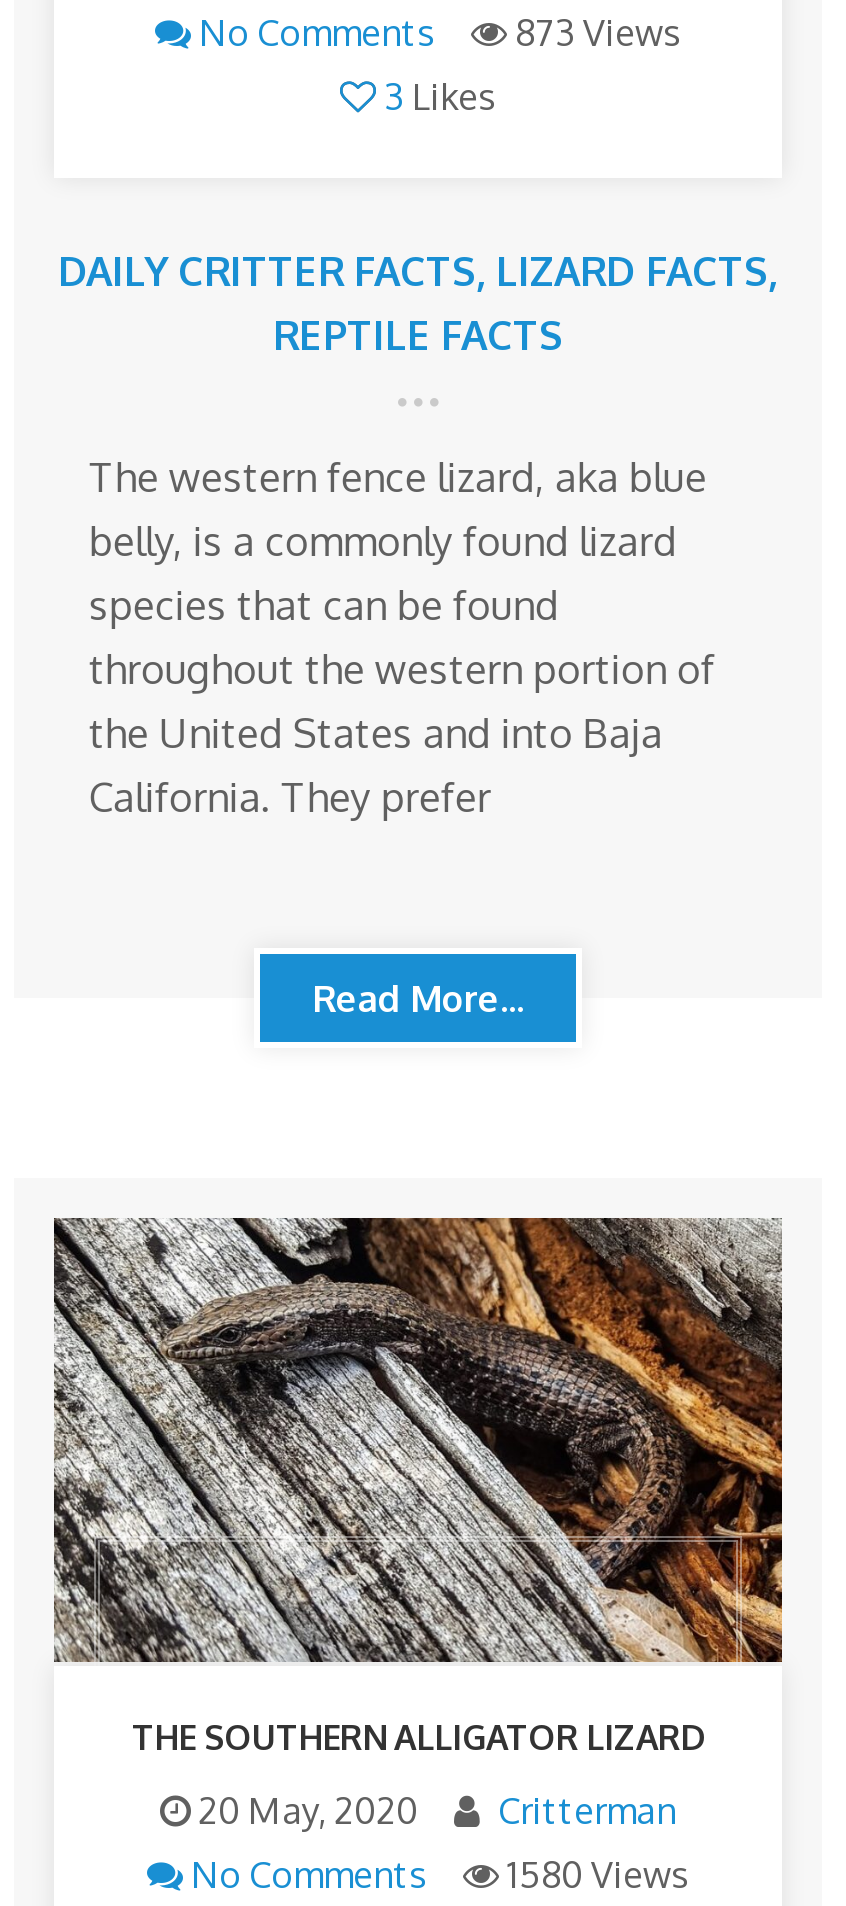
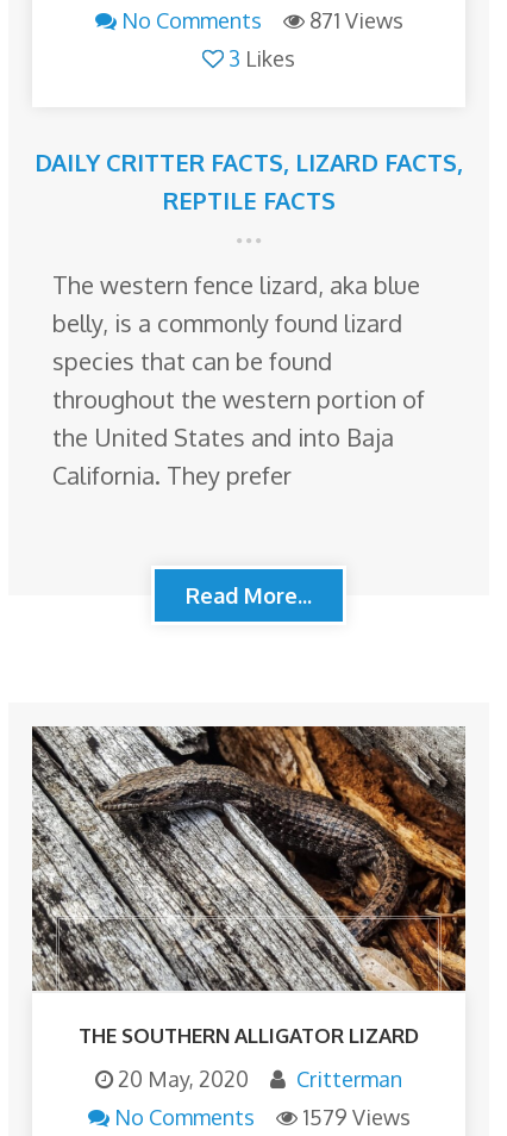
- No Comments 873 Views
+ No Comments 871 Views

- No Comments 1580 Views
+ No Comments 1579 Views
